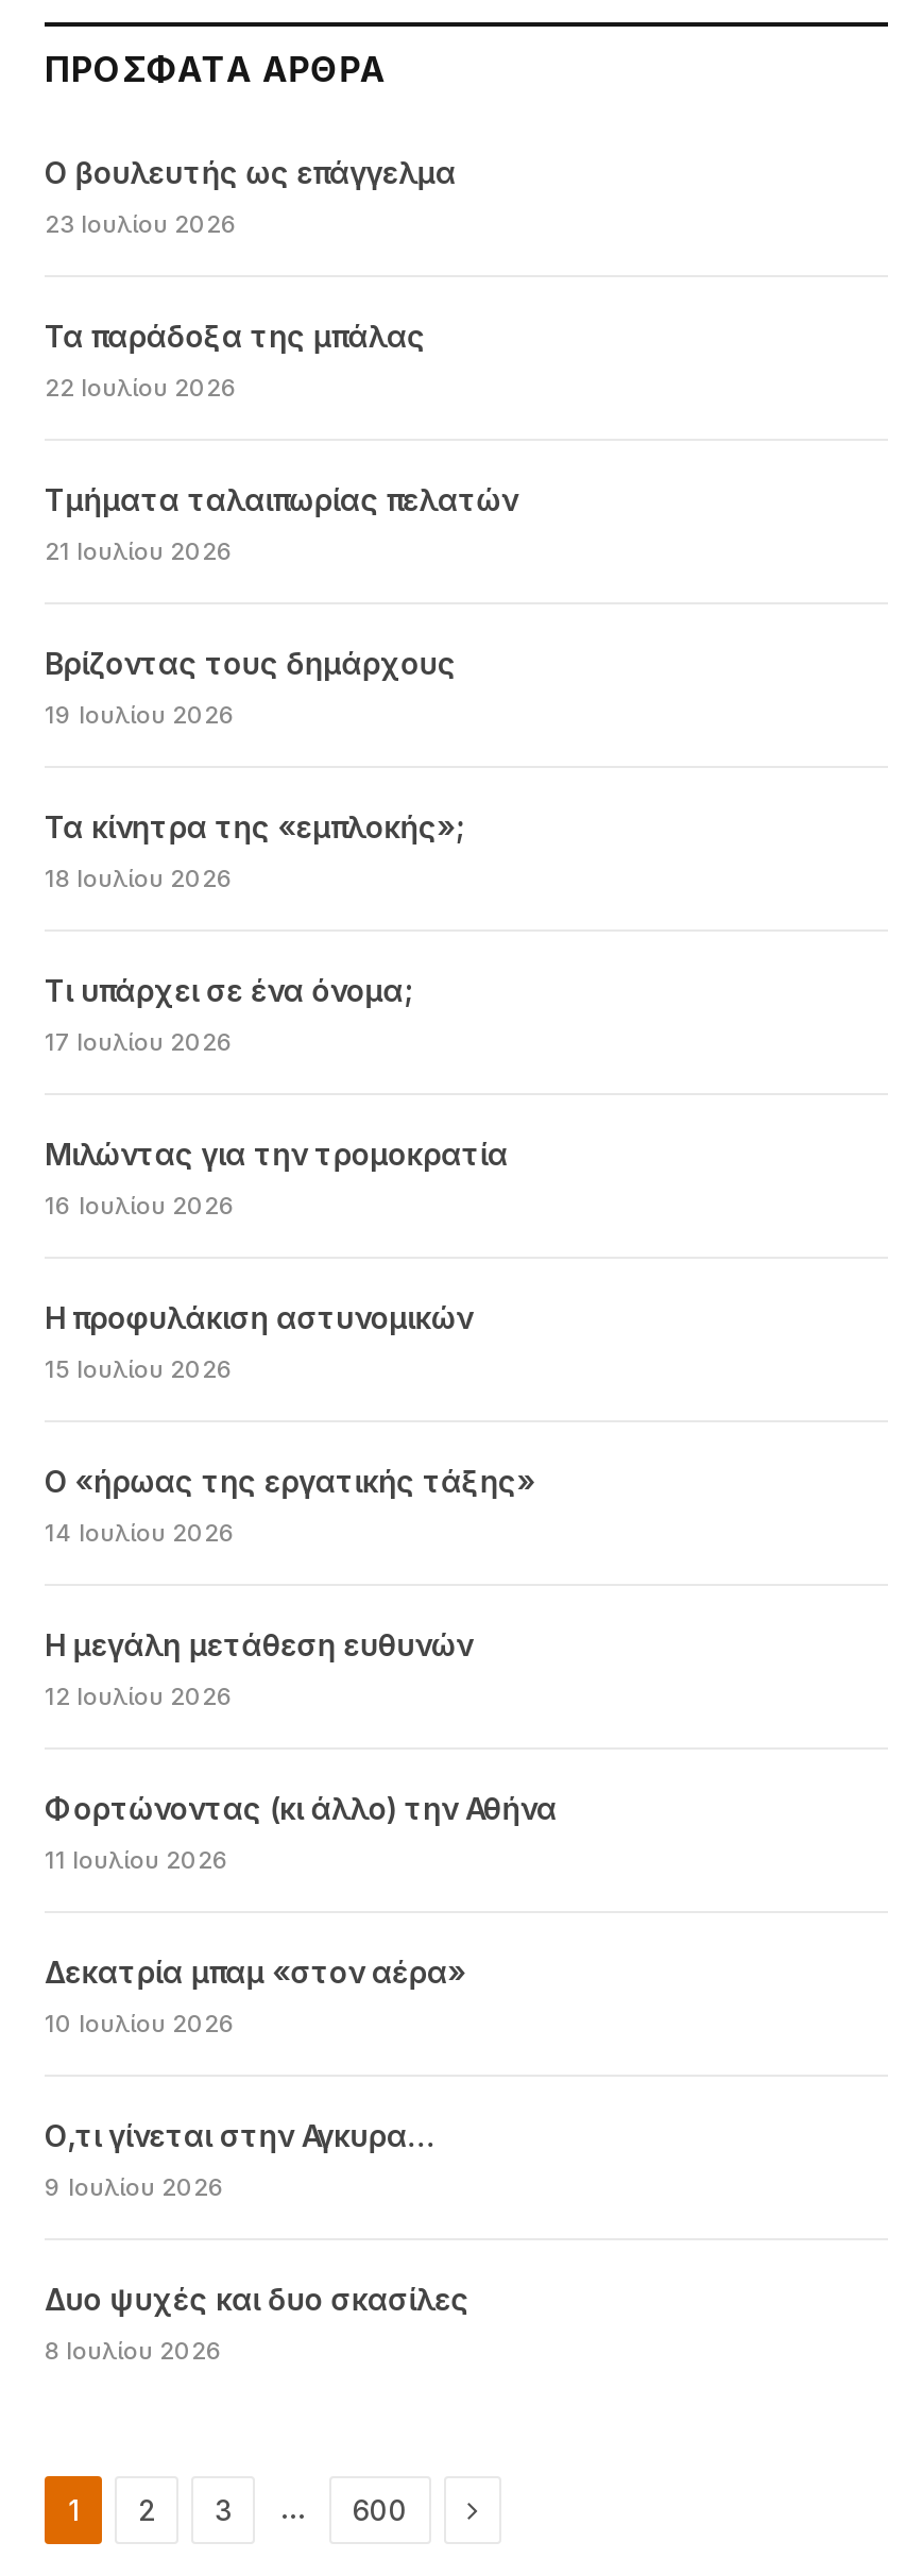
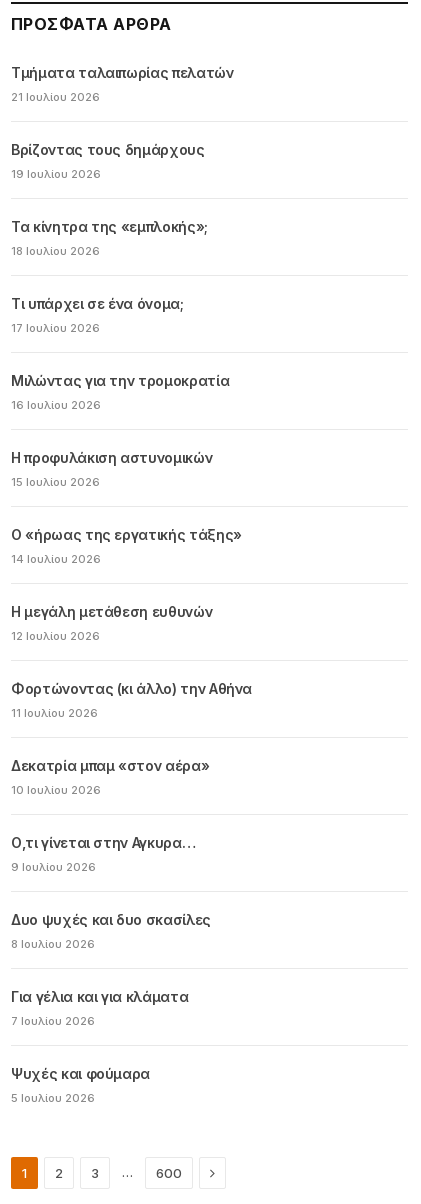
- Ο βουλευτής ως επάγγελμα
- 23 Ιουλίου 2026
- Τα παράδοξα της μπάλας
- 22 Ιουλίου 2026

moved up: Τμήματα ταλαιπωρίας πελατών | 21 Ιουλίου 2026 | Βρίζοντας τους δημάρχους | ... | Δυο ψυχές και δυο σκασίλες | 8 Ιουλίου 2026

+ Για γέλια και για κλάματα
+ 7 Ιουλίου 2026
+ Ψυχές και φούμαρα
+ 5 Ιουλίου 2026
